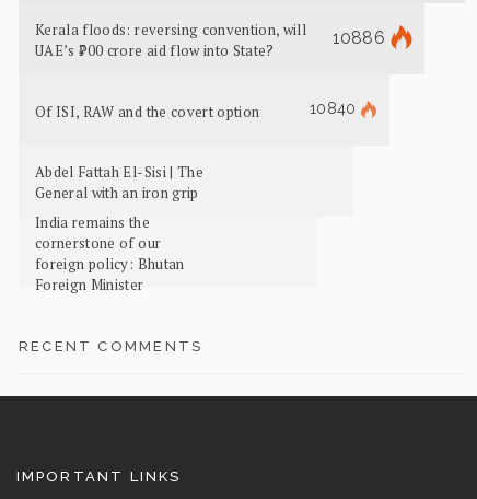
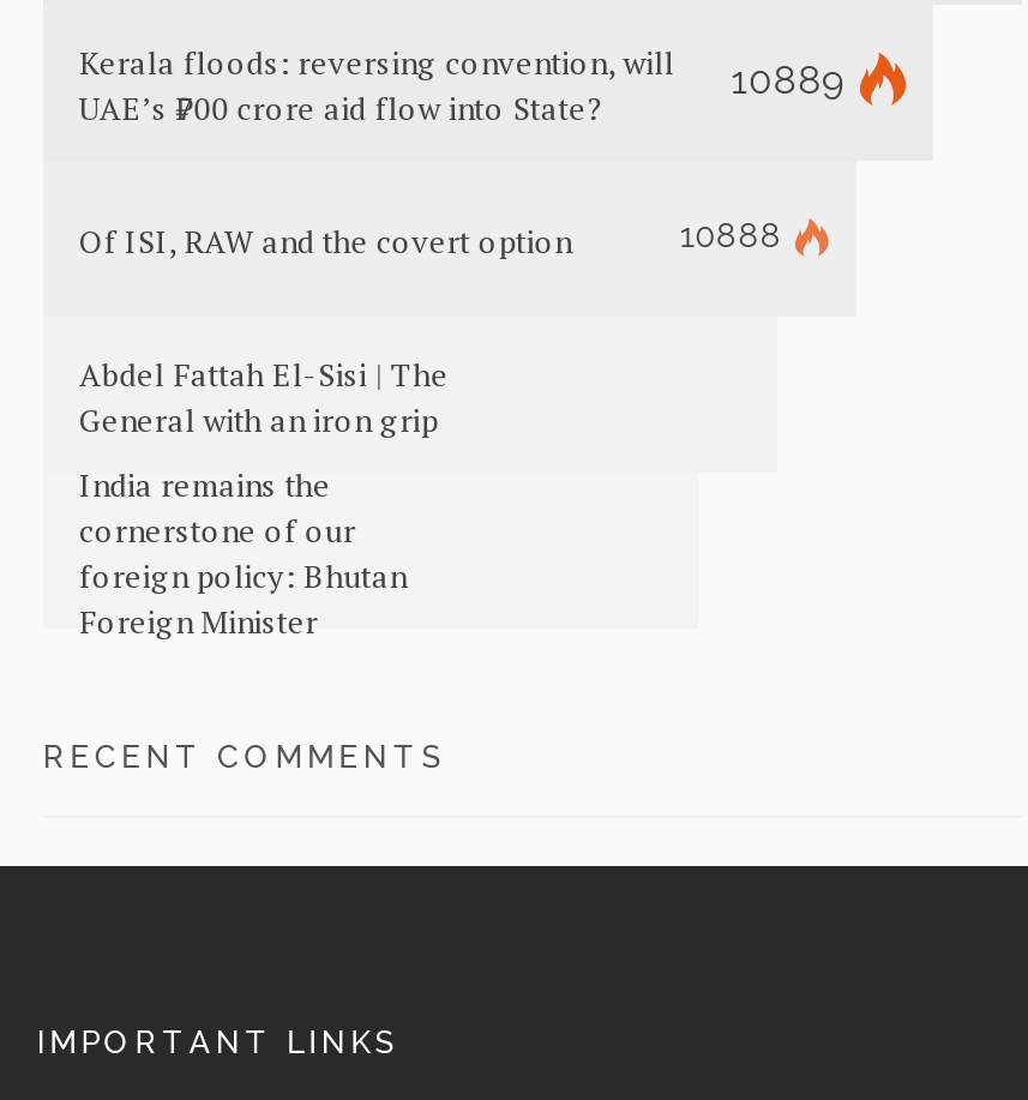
- Kerala floods: reversing convention, will 10886
+ Kerala floods: reversing convention, will 10889

- 10840
+ 10888
